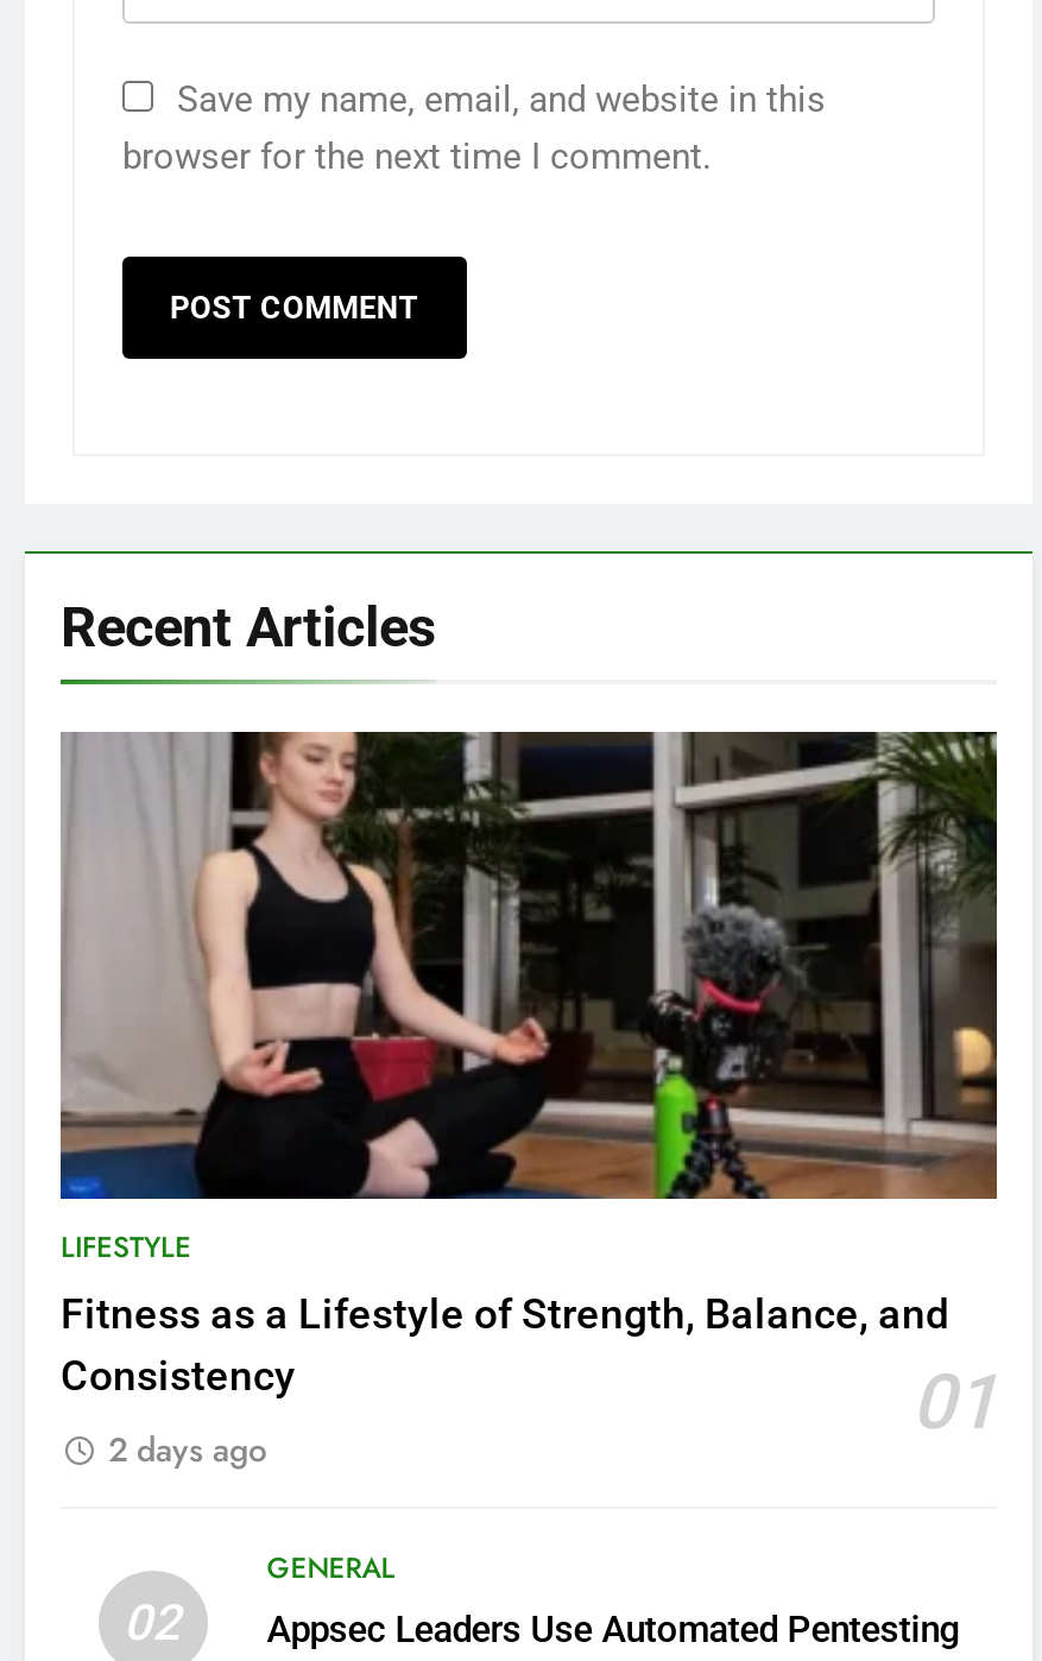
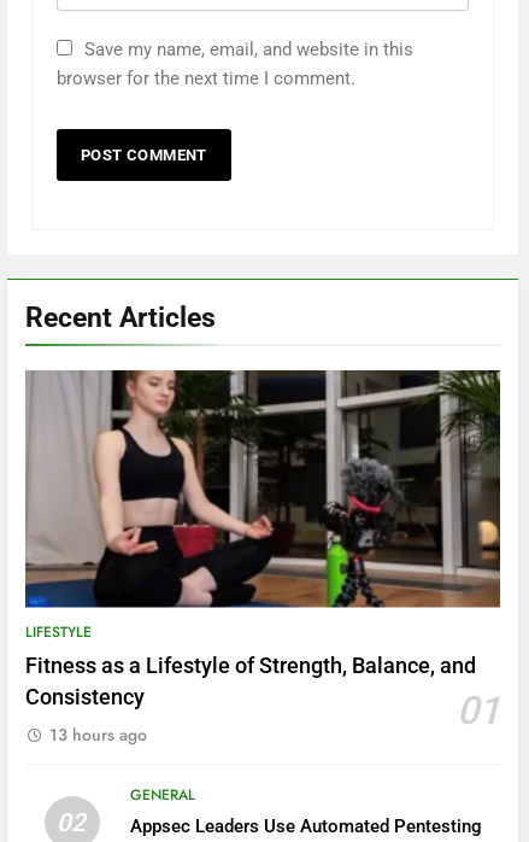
- 2 days ago
+ 13 hours ago
